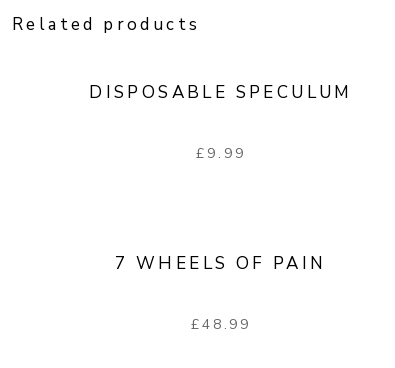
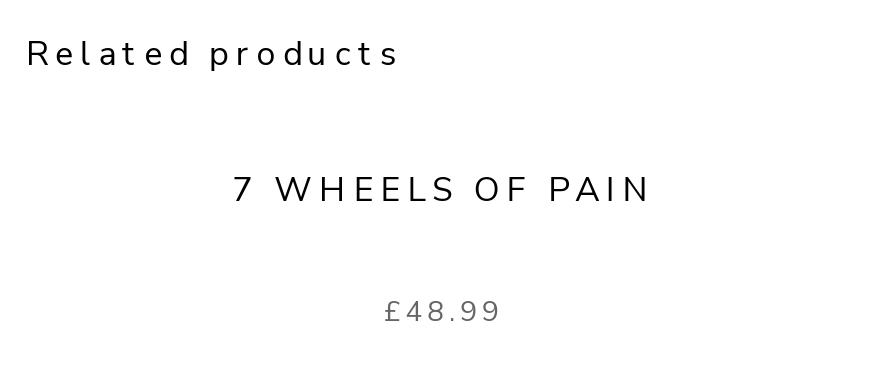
- DISPOSABLE SPECULUM
- £9.99
